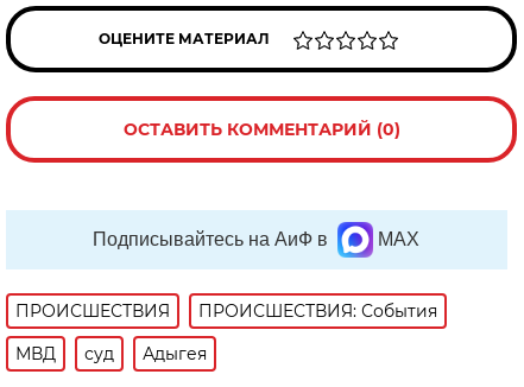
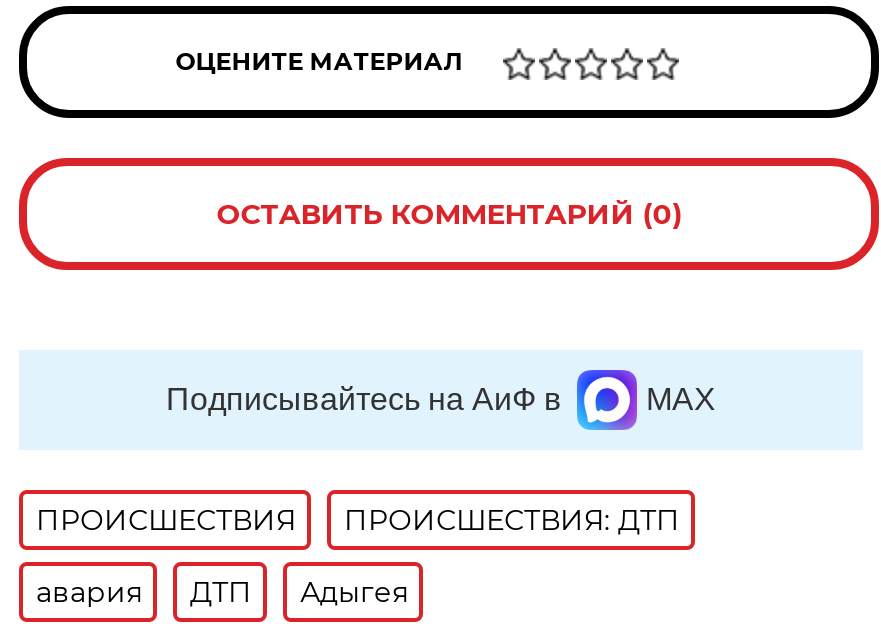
- ПРОИСШЕСТВИЯ: События
+ ПРОИСШЕСТВИЯ: ДТП

- МВД
- суд
+ авария
+ ДТП
